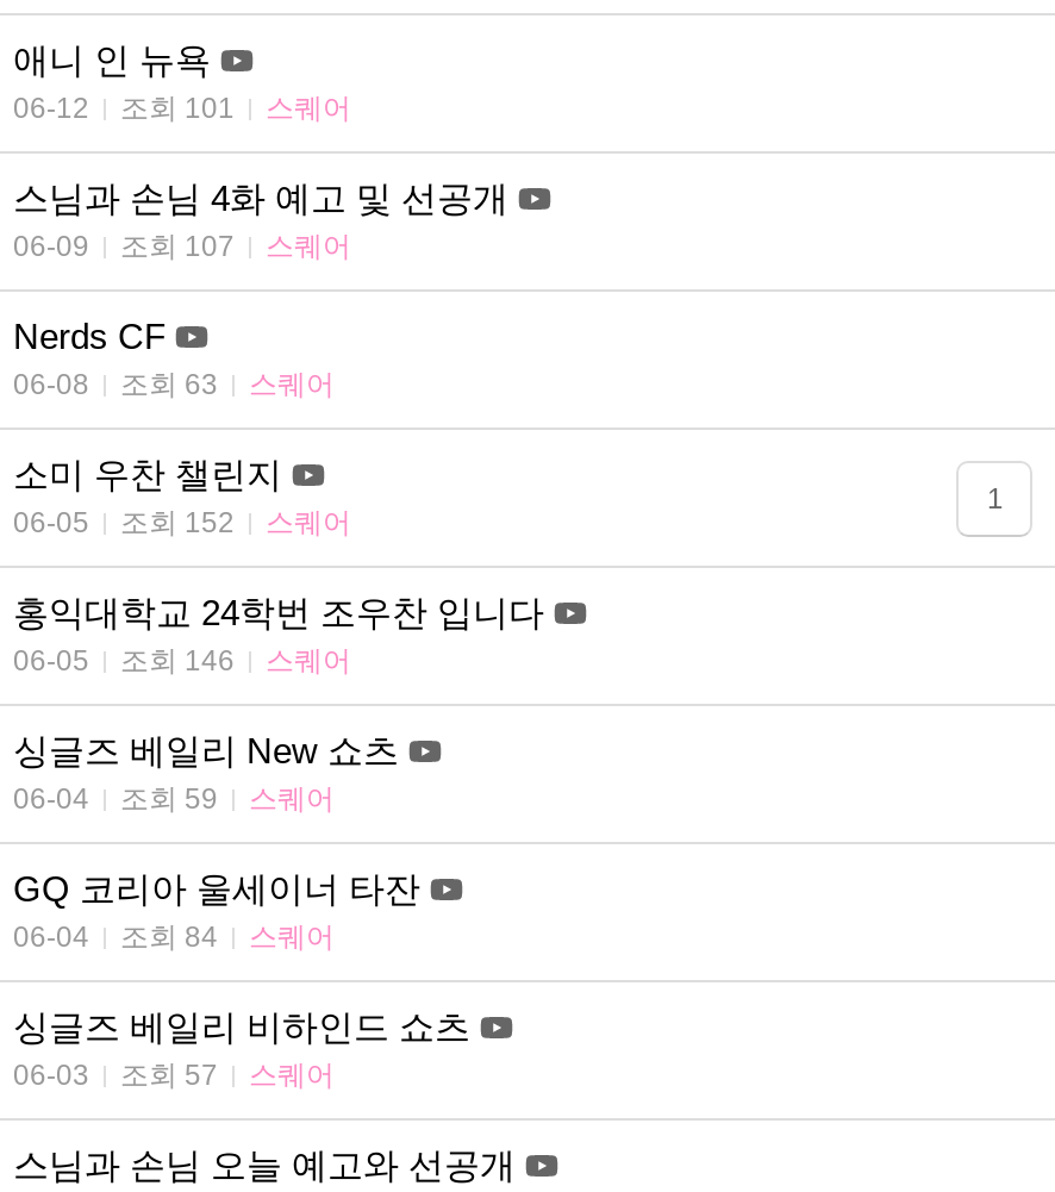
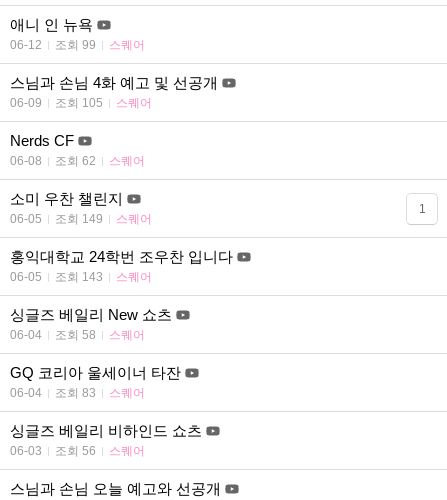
- 06-12 조회 101 스퀘어
+ 06-12 조회 99 스퀘어

- 06-09 조회 107 스퀘어
+ 06-09 조회 105 스퀘어

- 06-08 조회 63 스퀘어
+ 06-08 조회 62 스퀘어

- 06-05 조회 152 스퀘어
+ 06-05 조회 149 스퀘어

- 06-05 조회 146 스퀘어
+ 06-05 조회 143 스퀘어

- 06-04 조회 59 스퀘어
+ 06-04 조회 58 스퀘어

- 06-04 조회 84 스퀘어
+ 06-04 조회 83 스퀘어

- 06-03 조회 57 스퀘어
+ 06-03 조회 56 스퀘어
